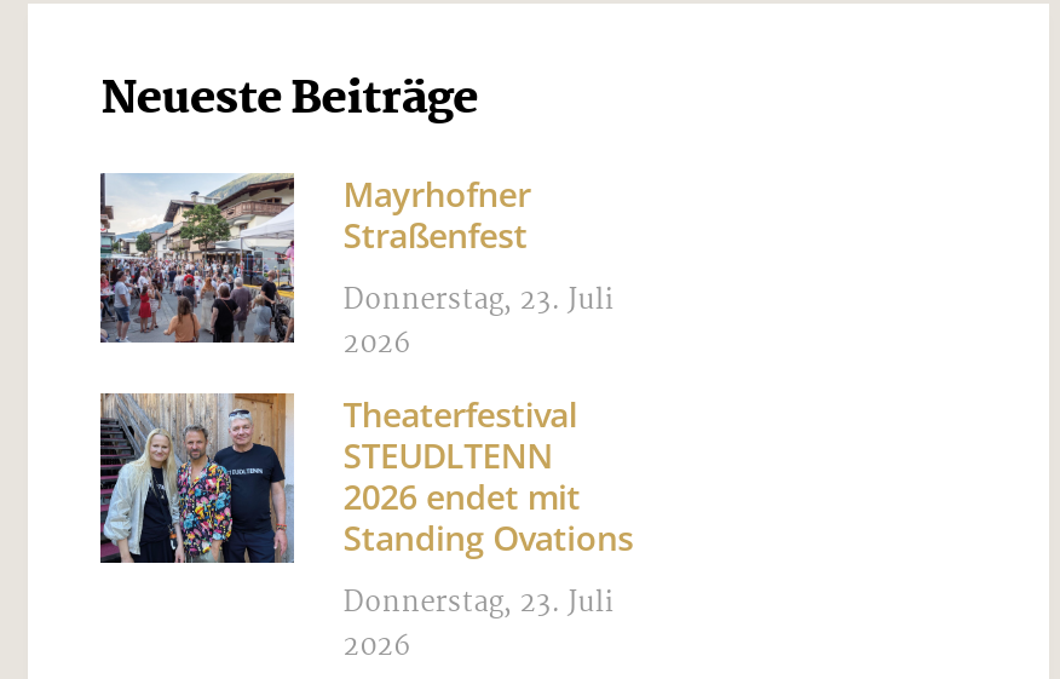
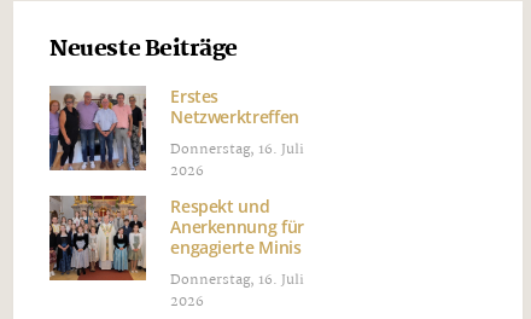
- [image]
- Mayrhofner
- Straßenfest
+ [image]
+ Erstes
+ Netzwerktreffen

- Donnerstag, 23. Juli
+ Donnerstag, 16. Juli

- [image]
- Theaterfestival
- STEUDLTENN
- 2026 endet mit
- Standing Ovations
+ [image]
+ Respekt und
+ Anerkennung für
+ engagierte Minis

- Donnerstag, 23. Juli
+ Donnerstag, 16. Juli
